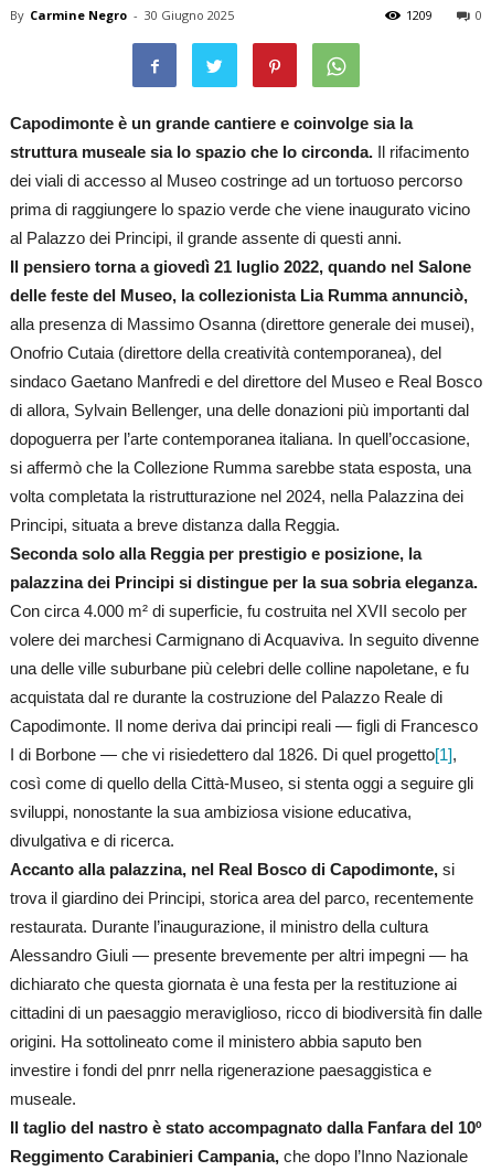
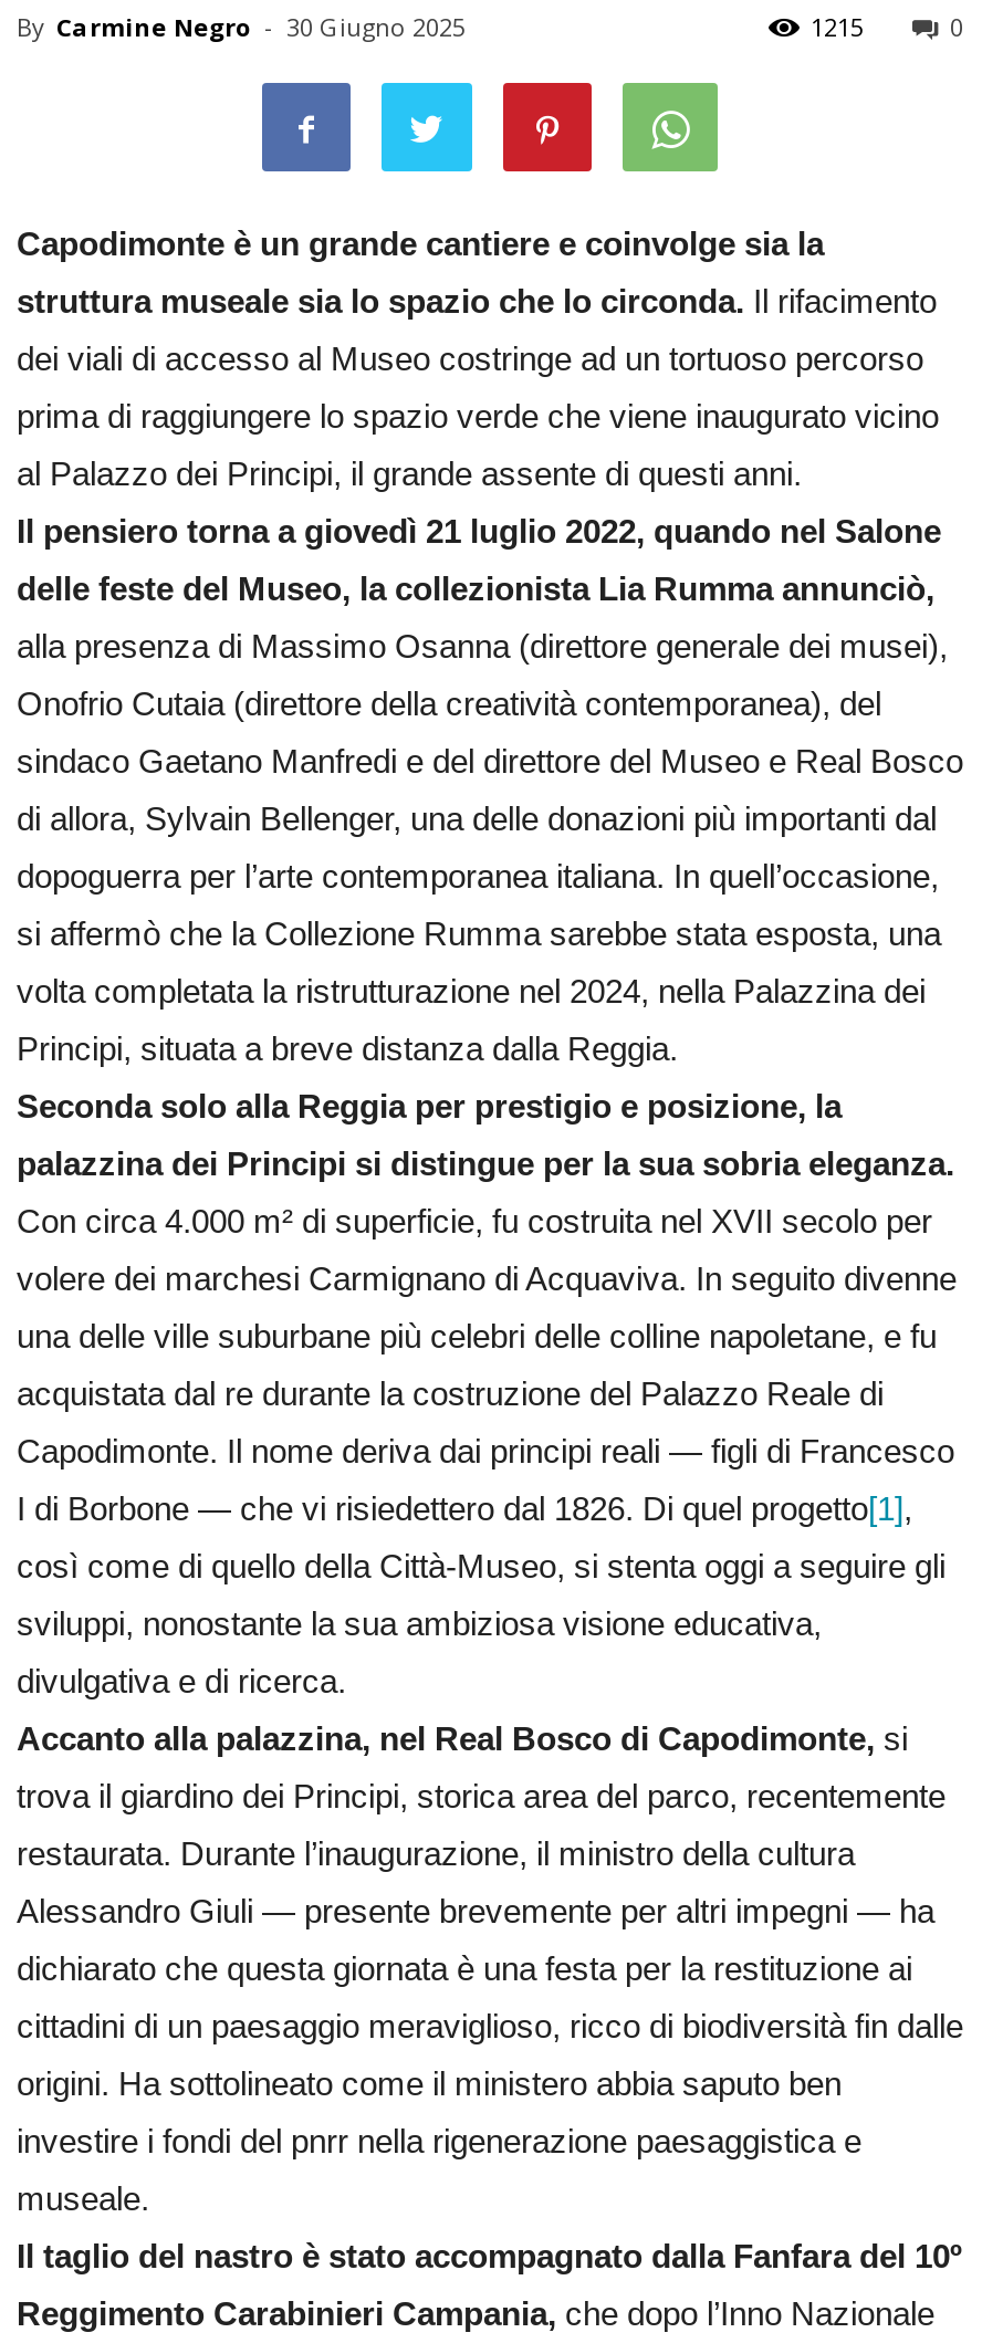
- 1209
+ 1215
